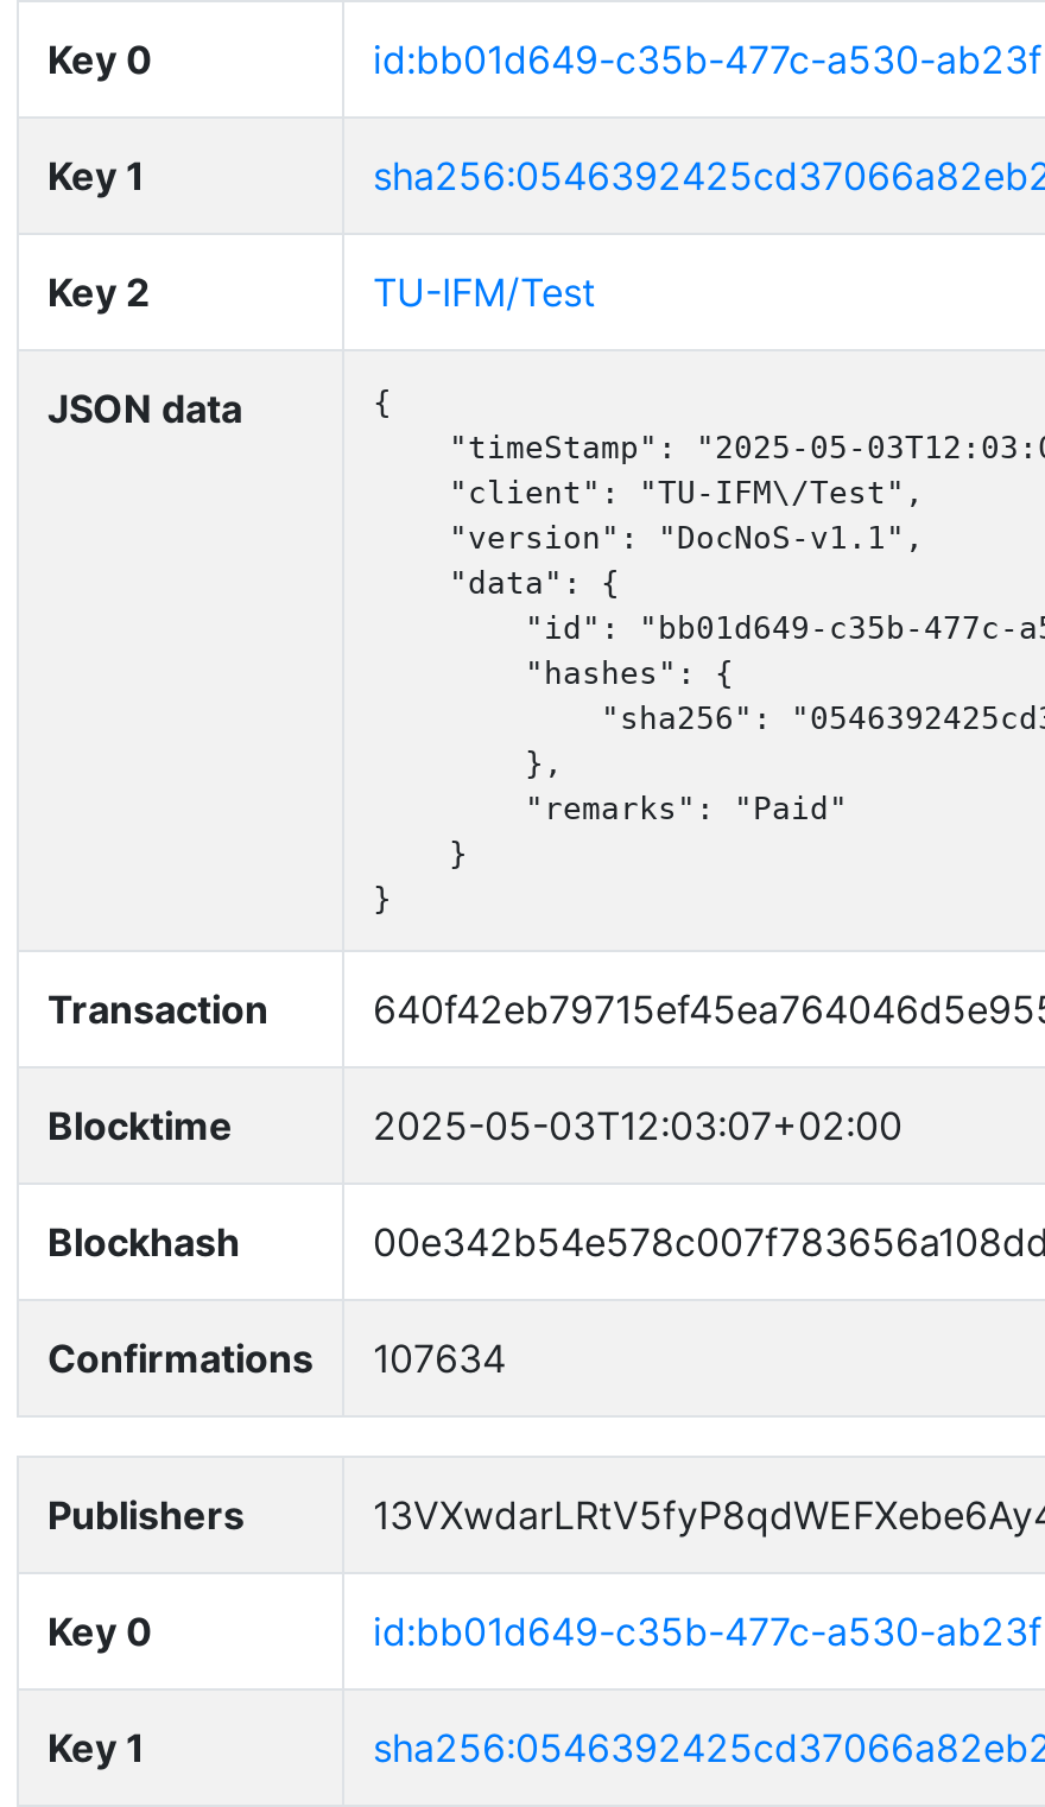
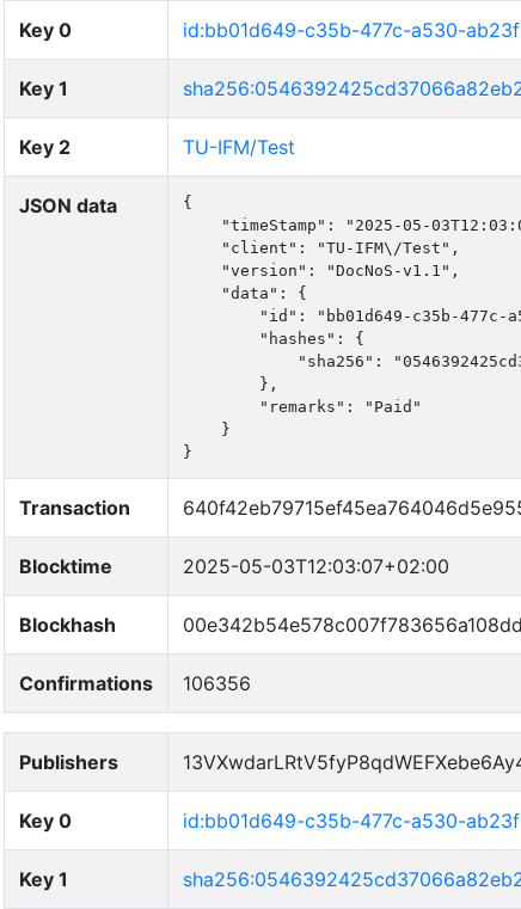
- Confirmations 107634
+ Confirmations 106356
